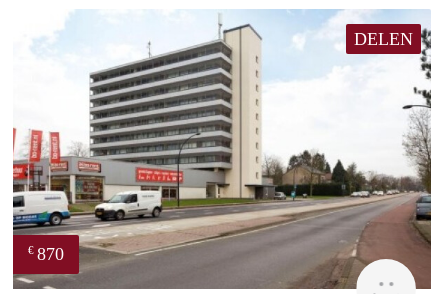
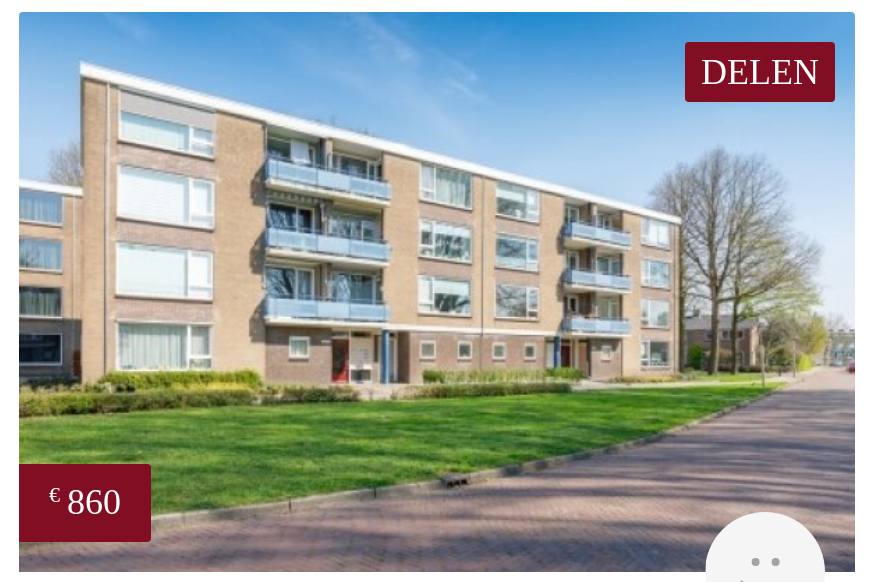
- [image]
- €870
+ [image]
+ €860
